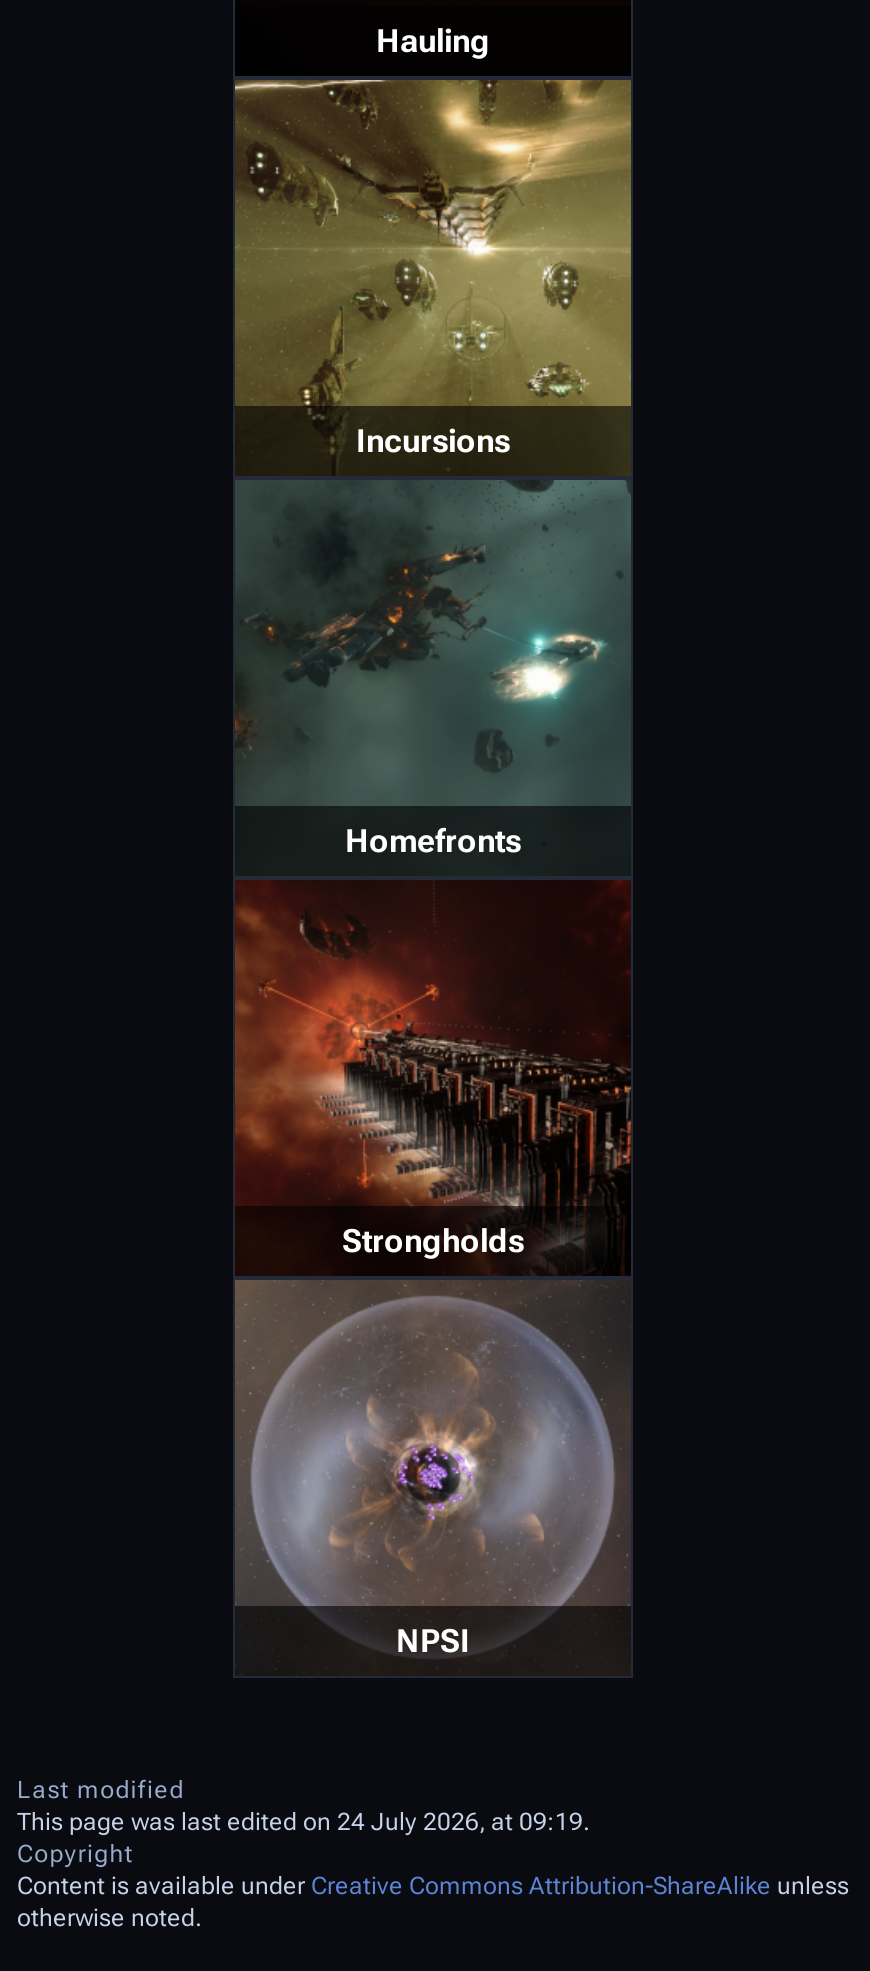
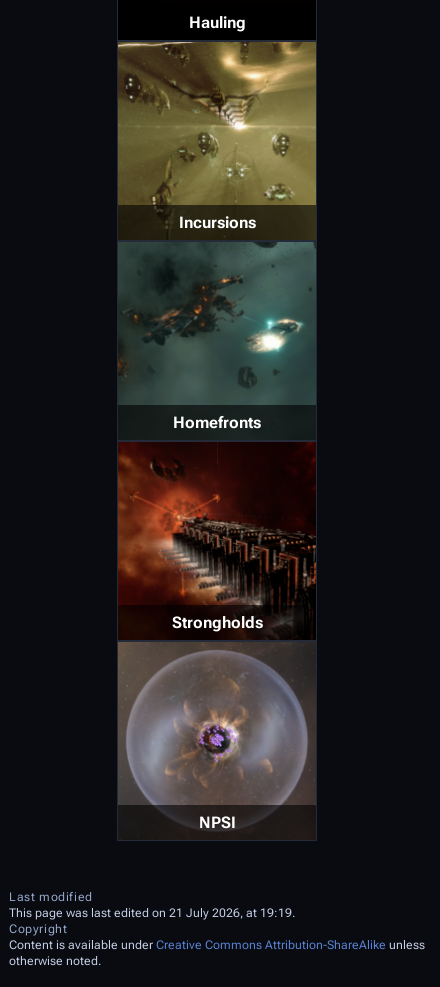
- This page was last edited on 24 July 2026, at 09:19.
+ This page was last edited on 21 July 2026, at 19:19.
